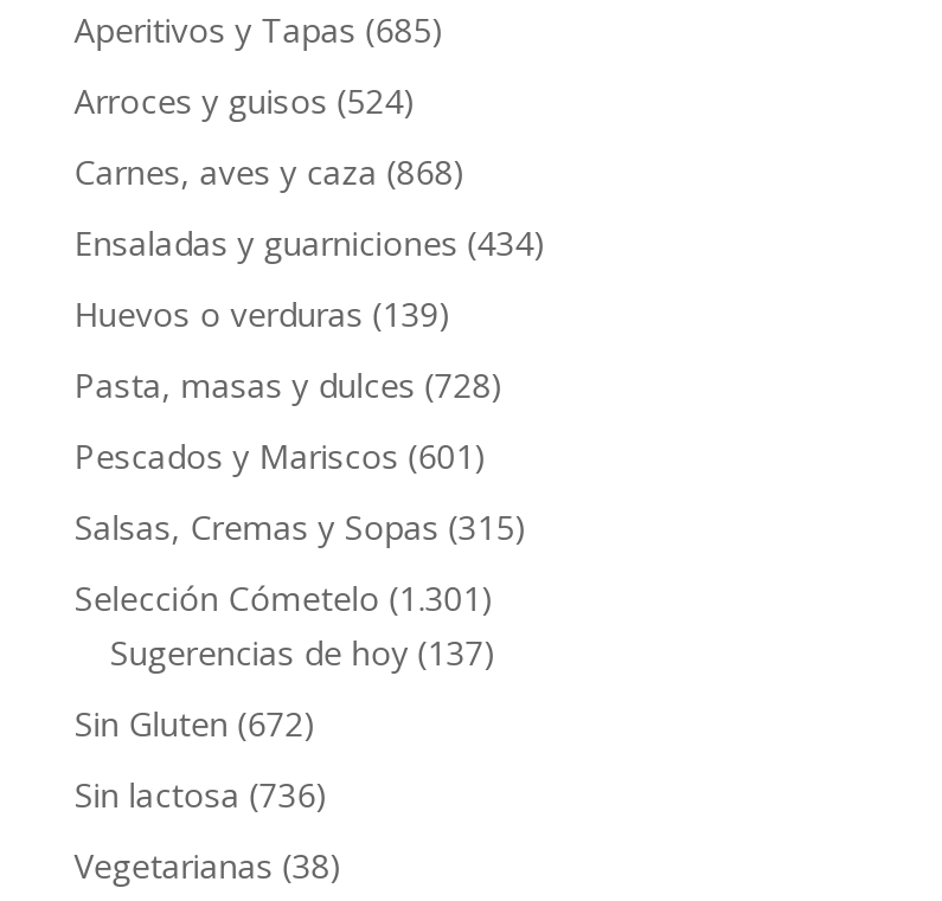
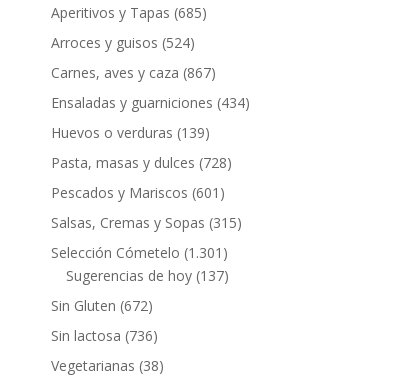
- Carnes, aves y caza (868)
+ Carnes, aves y caza (867)
